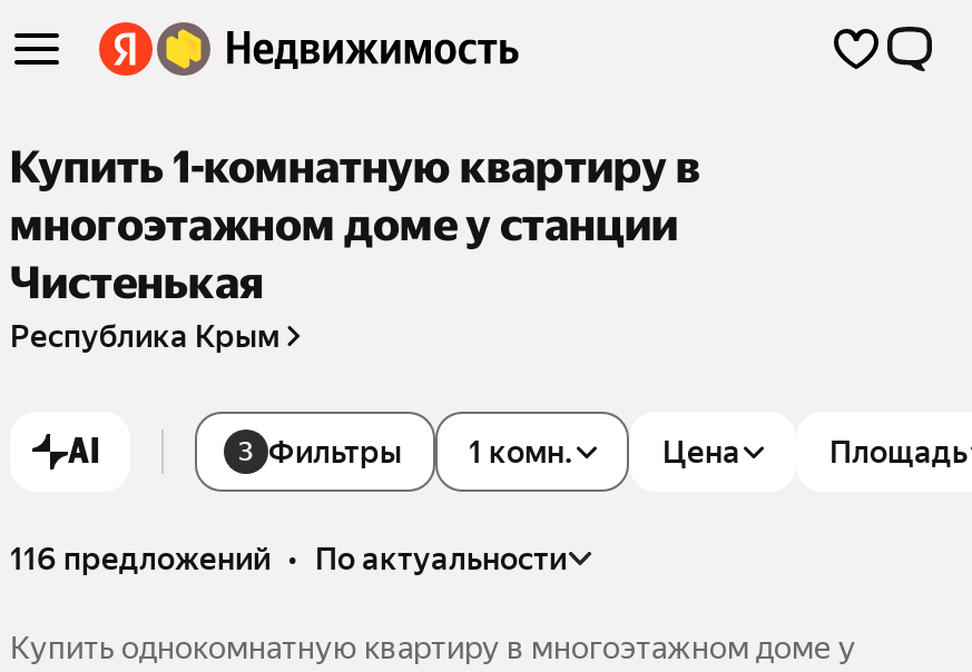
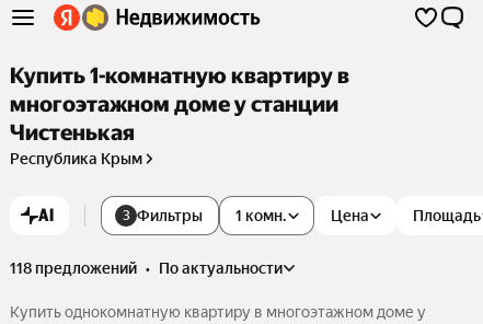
- 116 предложений • по актуальности
+ 118 предложений • по актуальности
